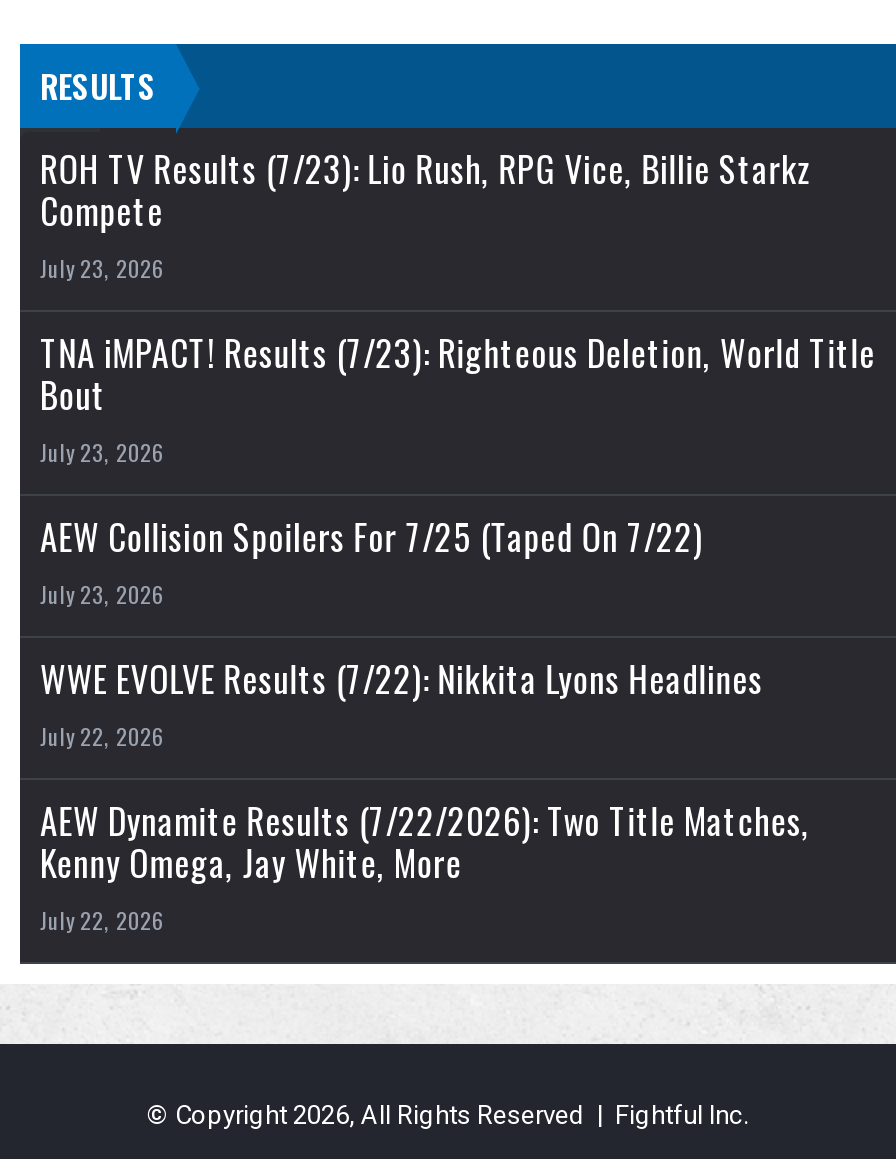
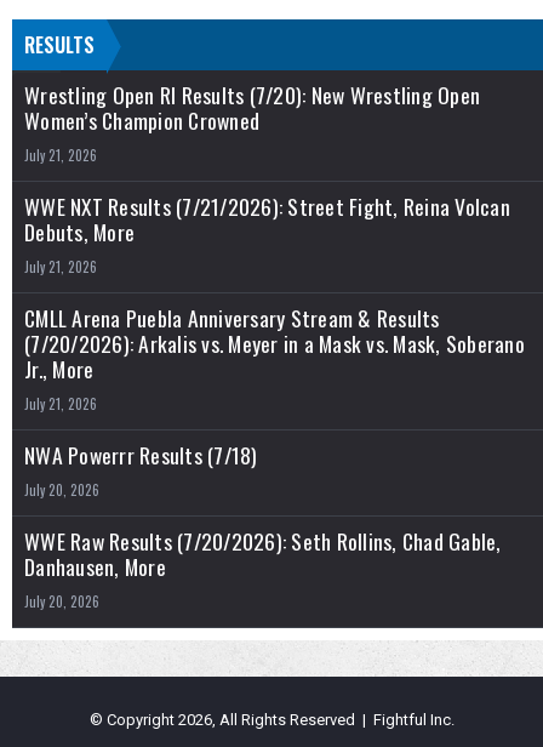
- ROH TV Results (7/23): Lio Rush, RPG Vice, Billie Starkz
- Compete
- July 23, 2026
+ Wrestling Open RI Results (7/20): New Wrestling Open
+ Women’s Champion Crowned
+ July 21, 2026

- TNA iMPACT! Results (7/23): Righteous Deletion, World Title
- Bout
- July 23, 2026
+ WWE NXT Results (7/21/2026): Street Fight, Reina Volcan
+ Debuts, More
+ July 21, 2026

- AEW Collision Spoilers For 7/25 (Taped On 7/22)
- July 23, 2026
+ CMLL Arena Puebla Anniversary Stream & Results
+ (7/20/2026): Arkalis vs. Meyer in a Mask vs. Mask, Soberano
+ Jr., More
+ July 21, 2026

- WWE EVOLVE Results (7/22): Nikkita Lyons Headlines
- July 22, 2026
+ NWA Powerrr Results (7/18)
+ July 20, 2026

- AEW Dynamite Results (7/22/2026): Two Title Matches,
- Kenny Omega, Jay White, More
- July 22, 2026
+ WWE Raw Results (7/20/2026): Seth Rollins, Chad Gable,
+ Danhausen, More
+ July 20, 2026
